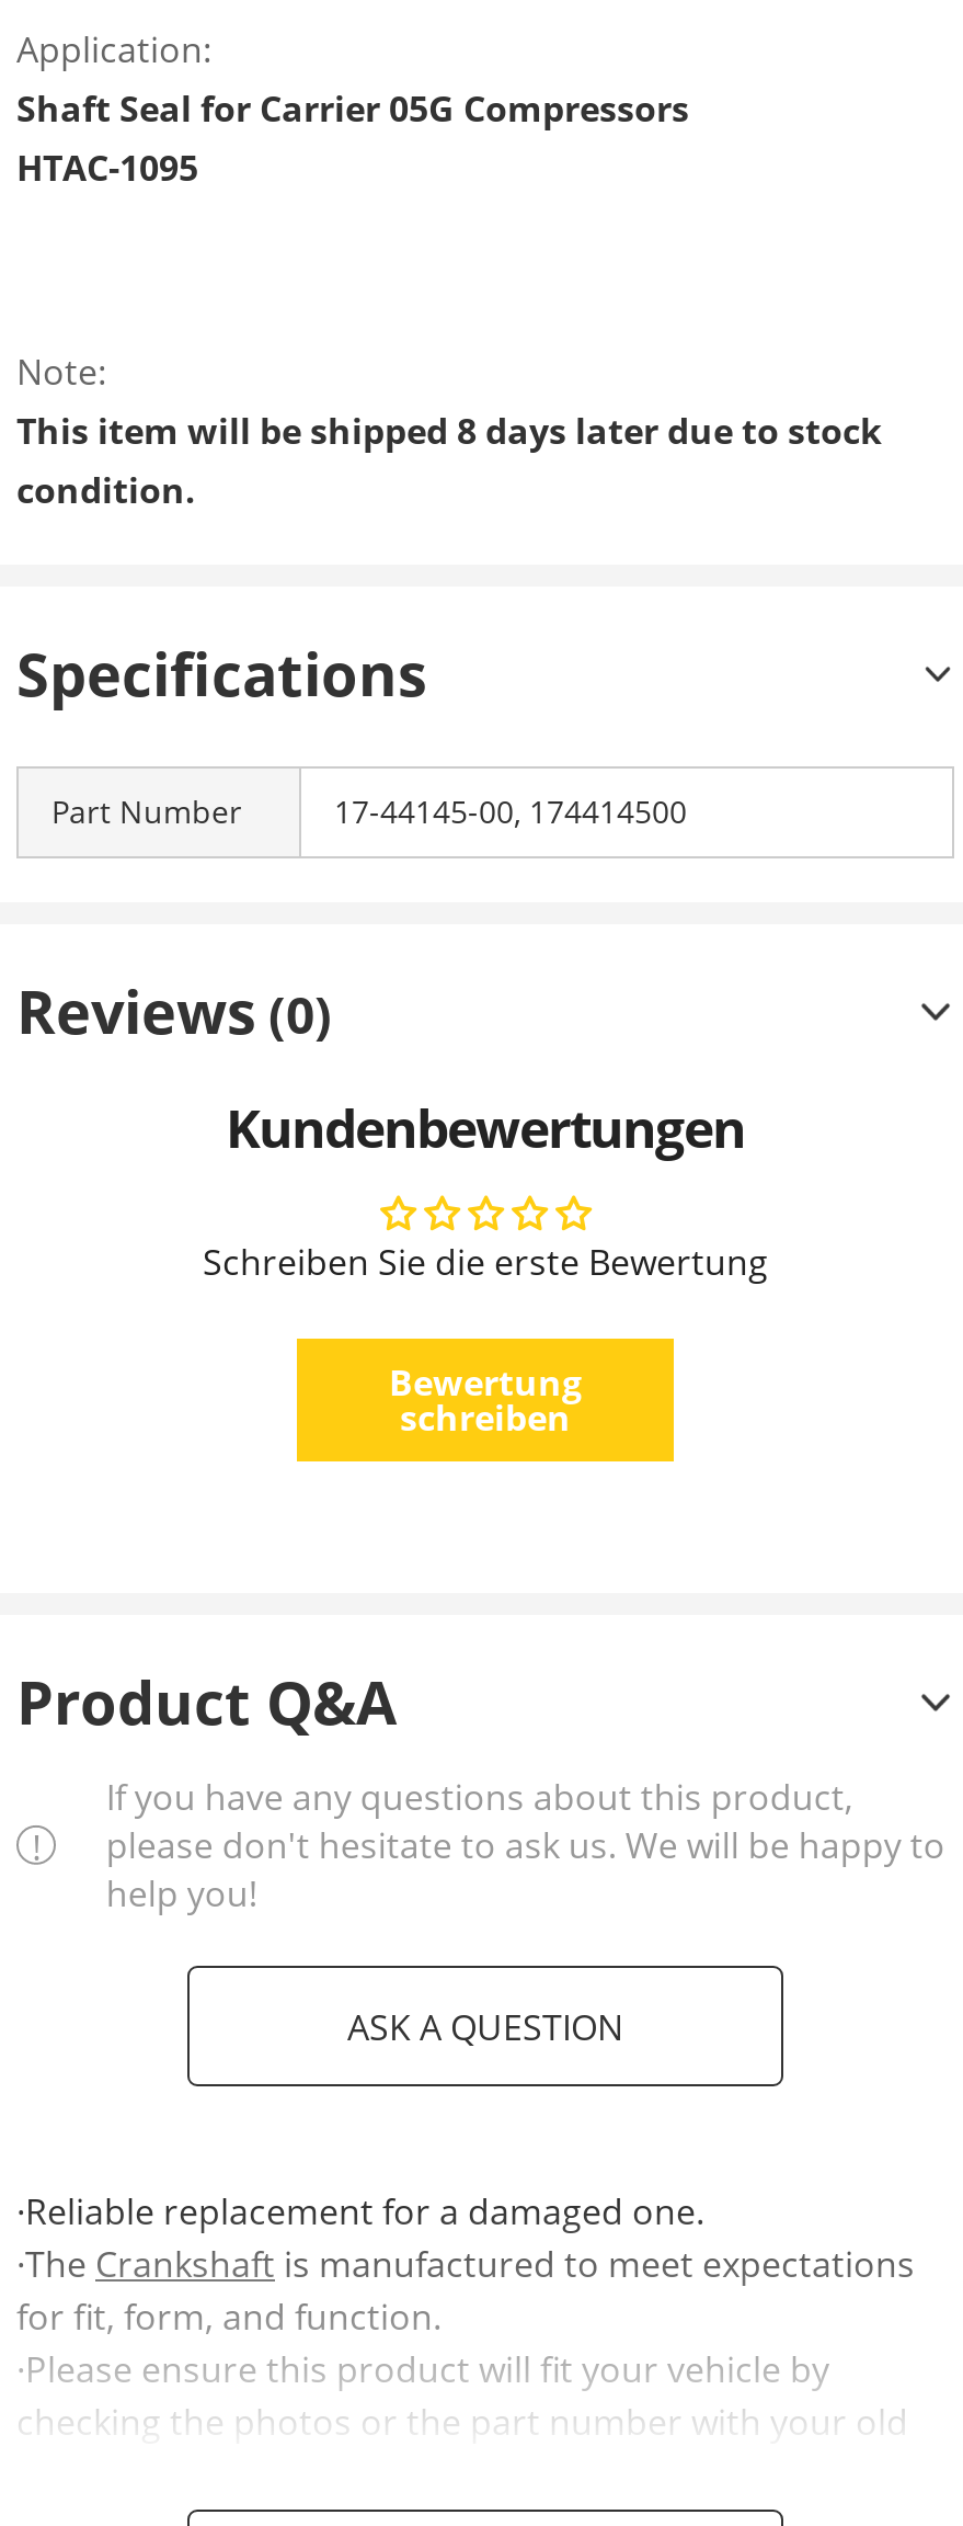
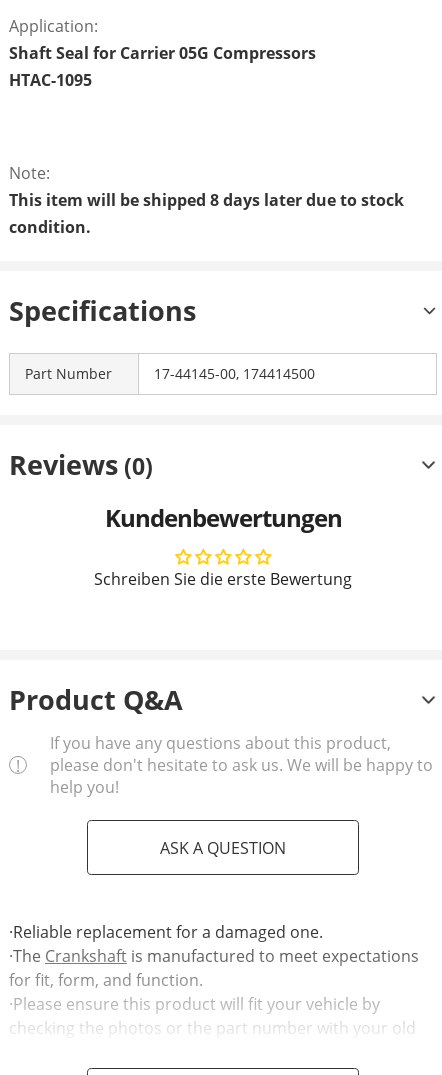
- Bewertung
- schreiben
